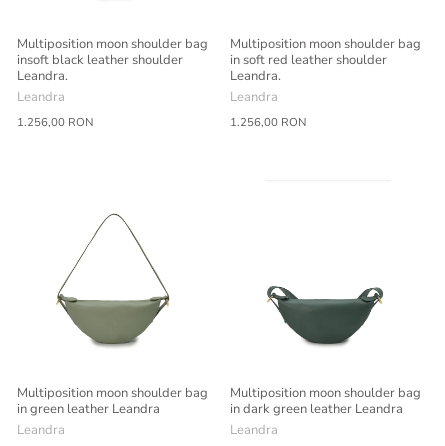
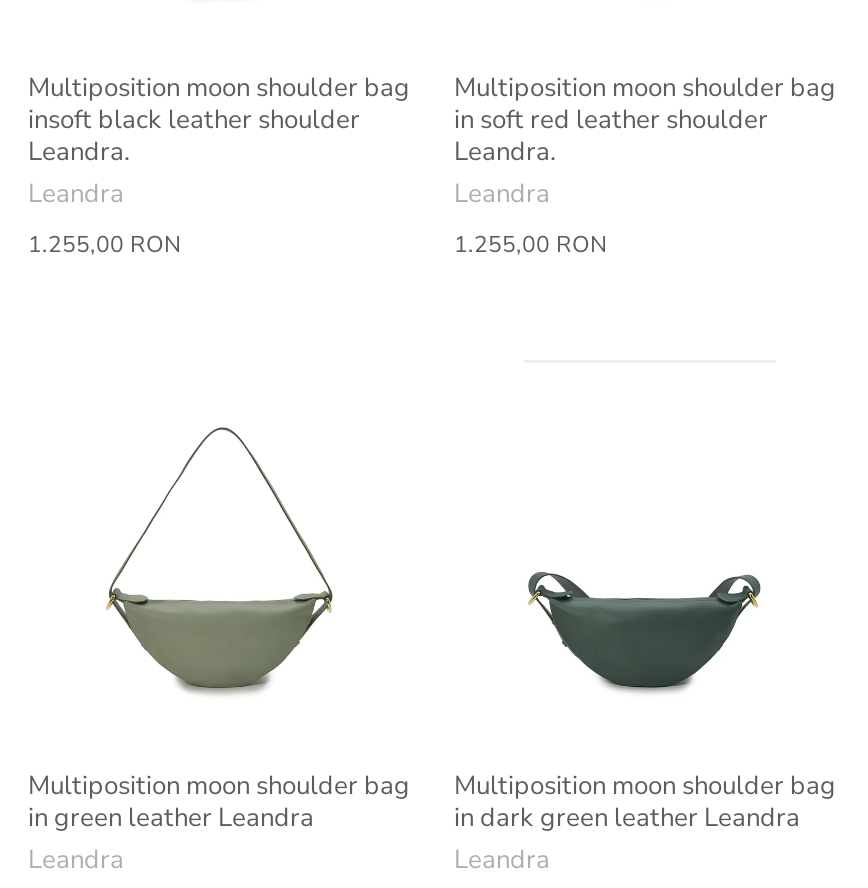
- 1.256,00 RON
+ 1.255,00 RON

- 1.256,00 RON
+ 1.255,00 RON
